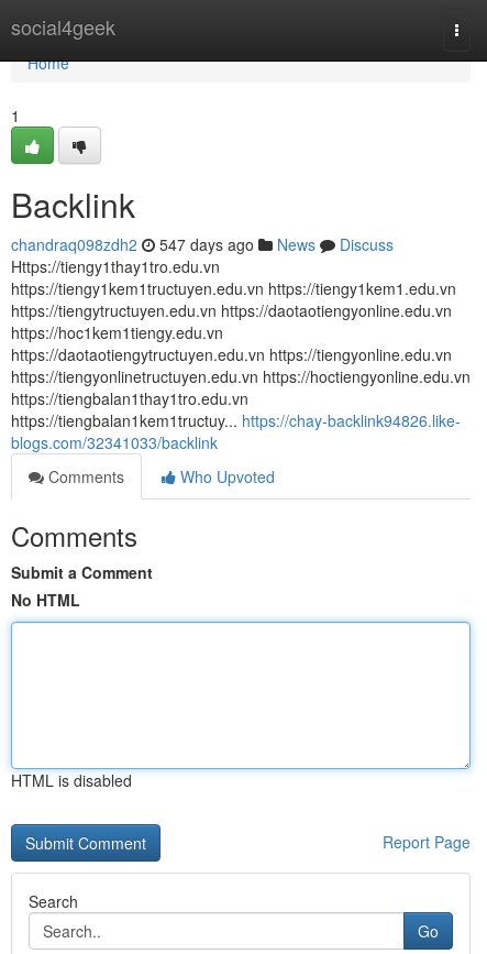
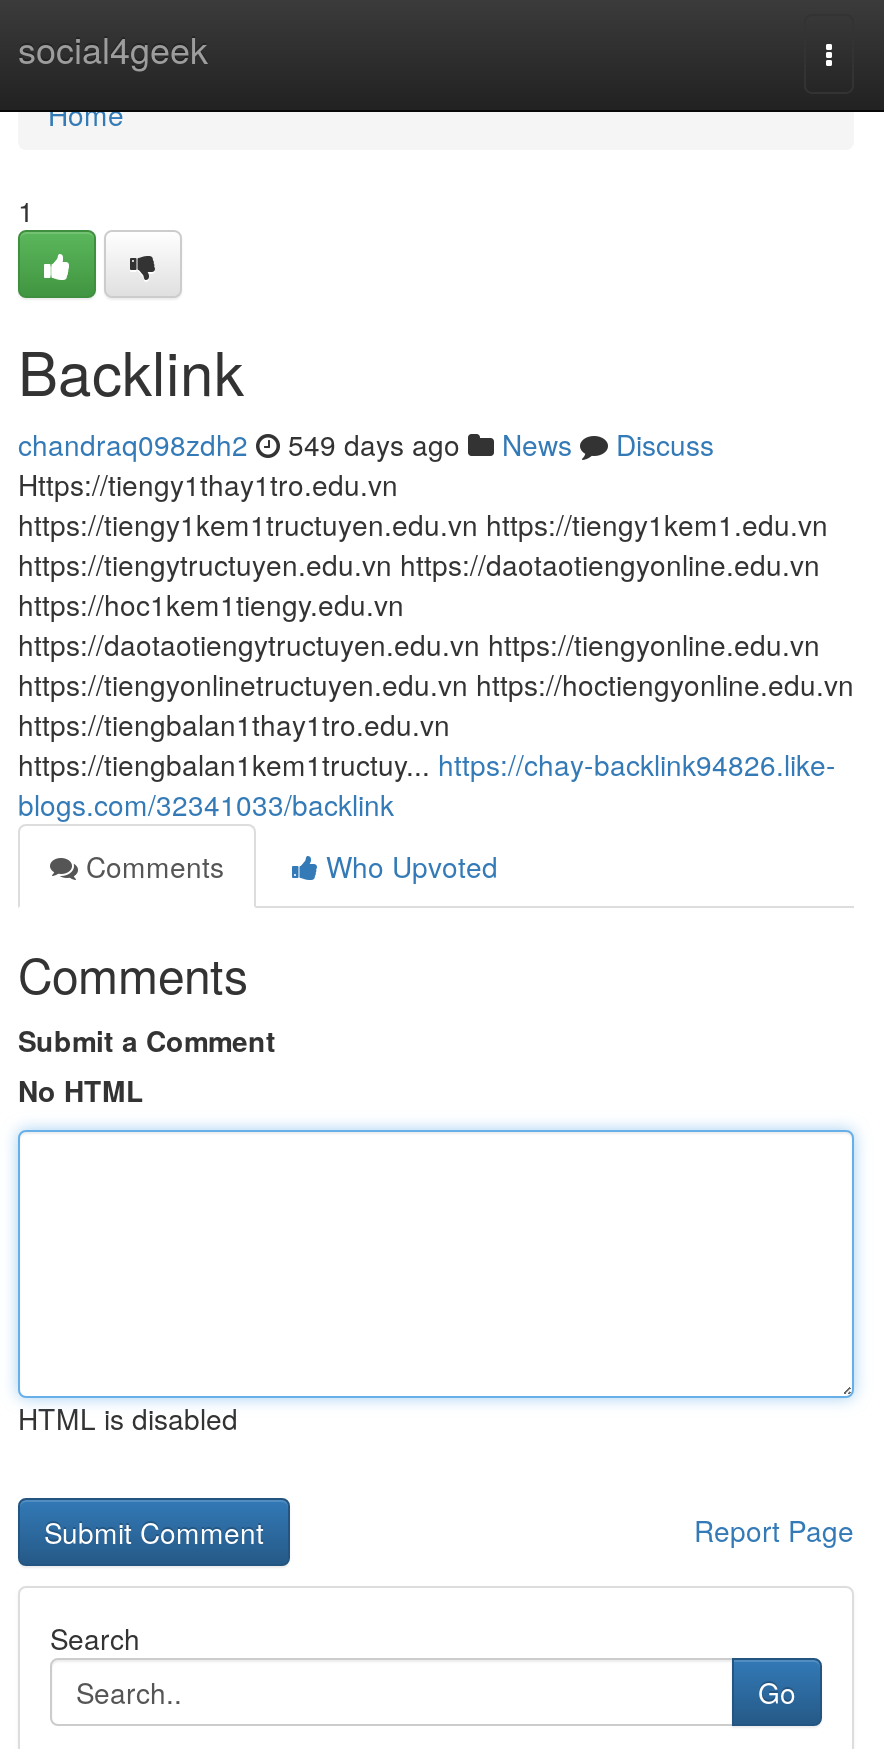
- chandraq098zdh2 547 days ago News Discuss
+ chandraq098zdh2 549 days ago News Discuss
